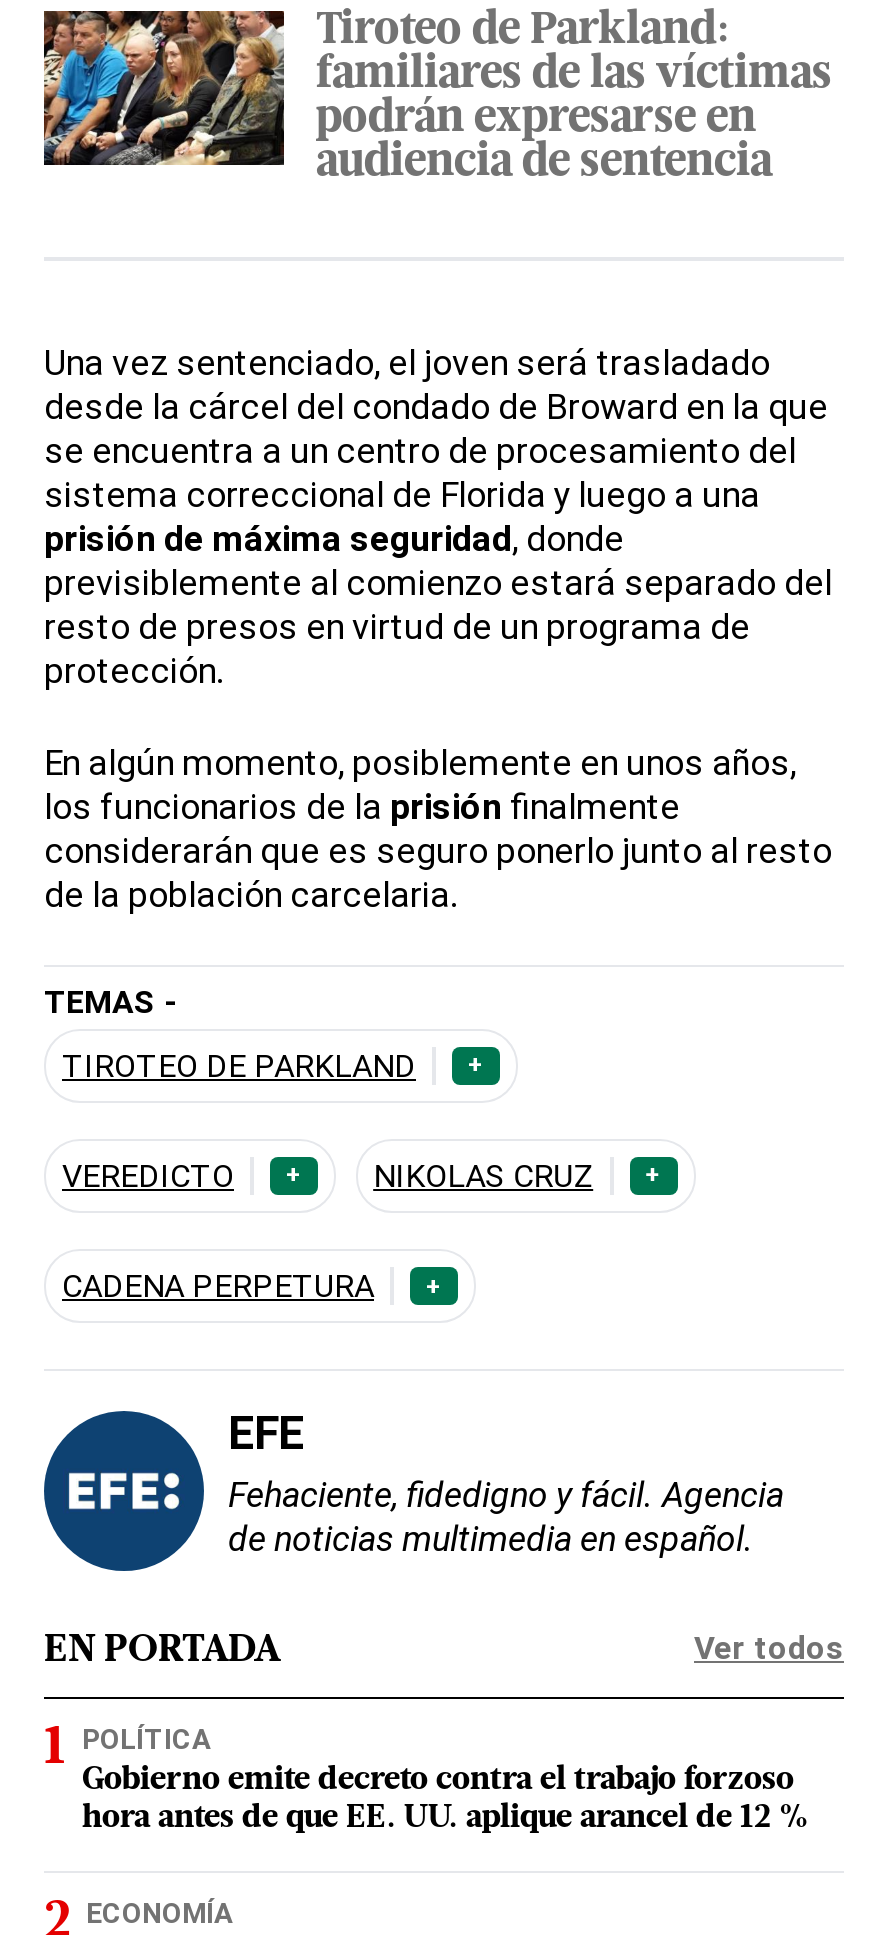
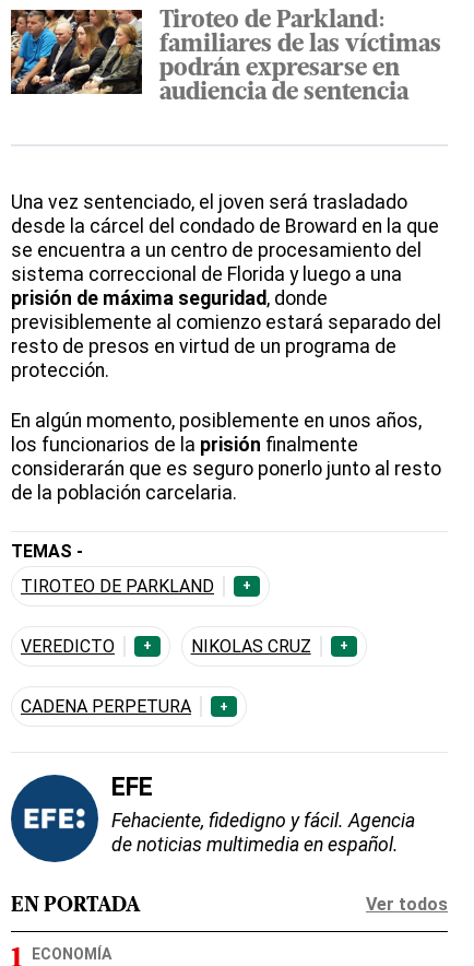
- POLÍTICA
- Gobierno emite decreto contra el trabajo forzoso
- hora antes de que EE. UU. aplique arancel de 12 %
